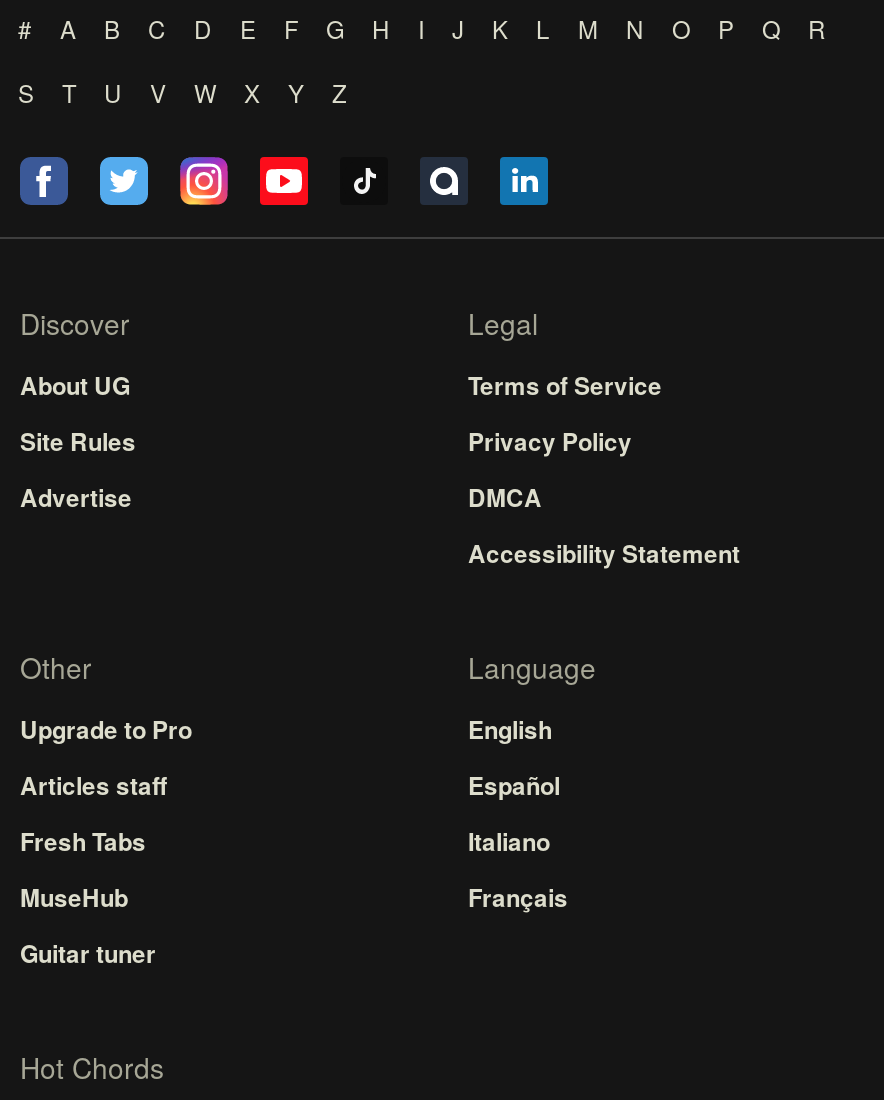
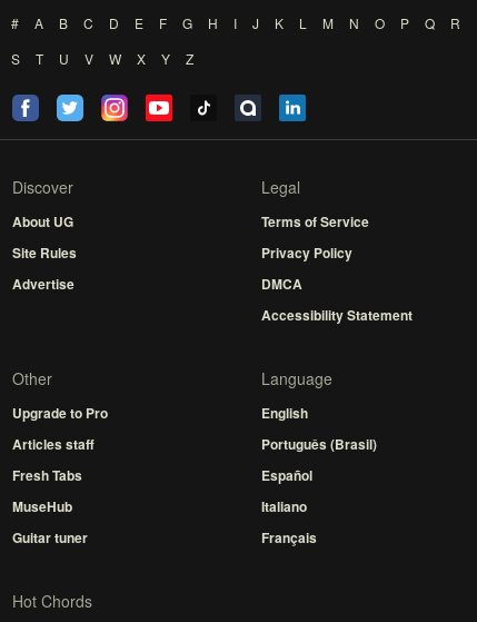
moved down: Español | Italiano | Français

+ Português (Brasil)
